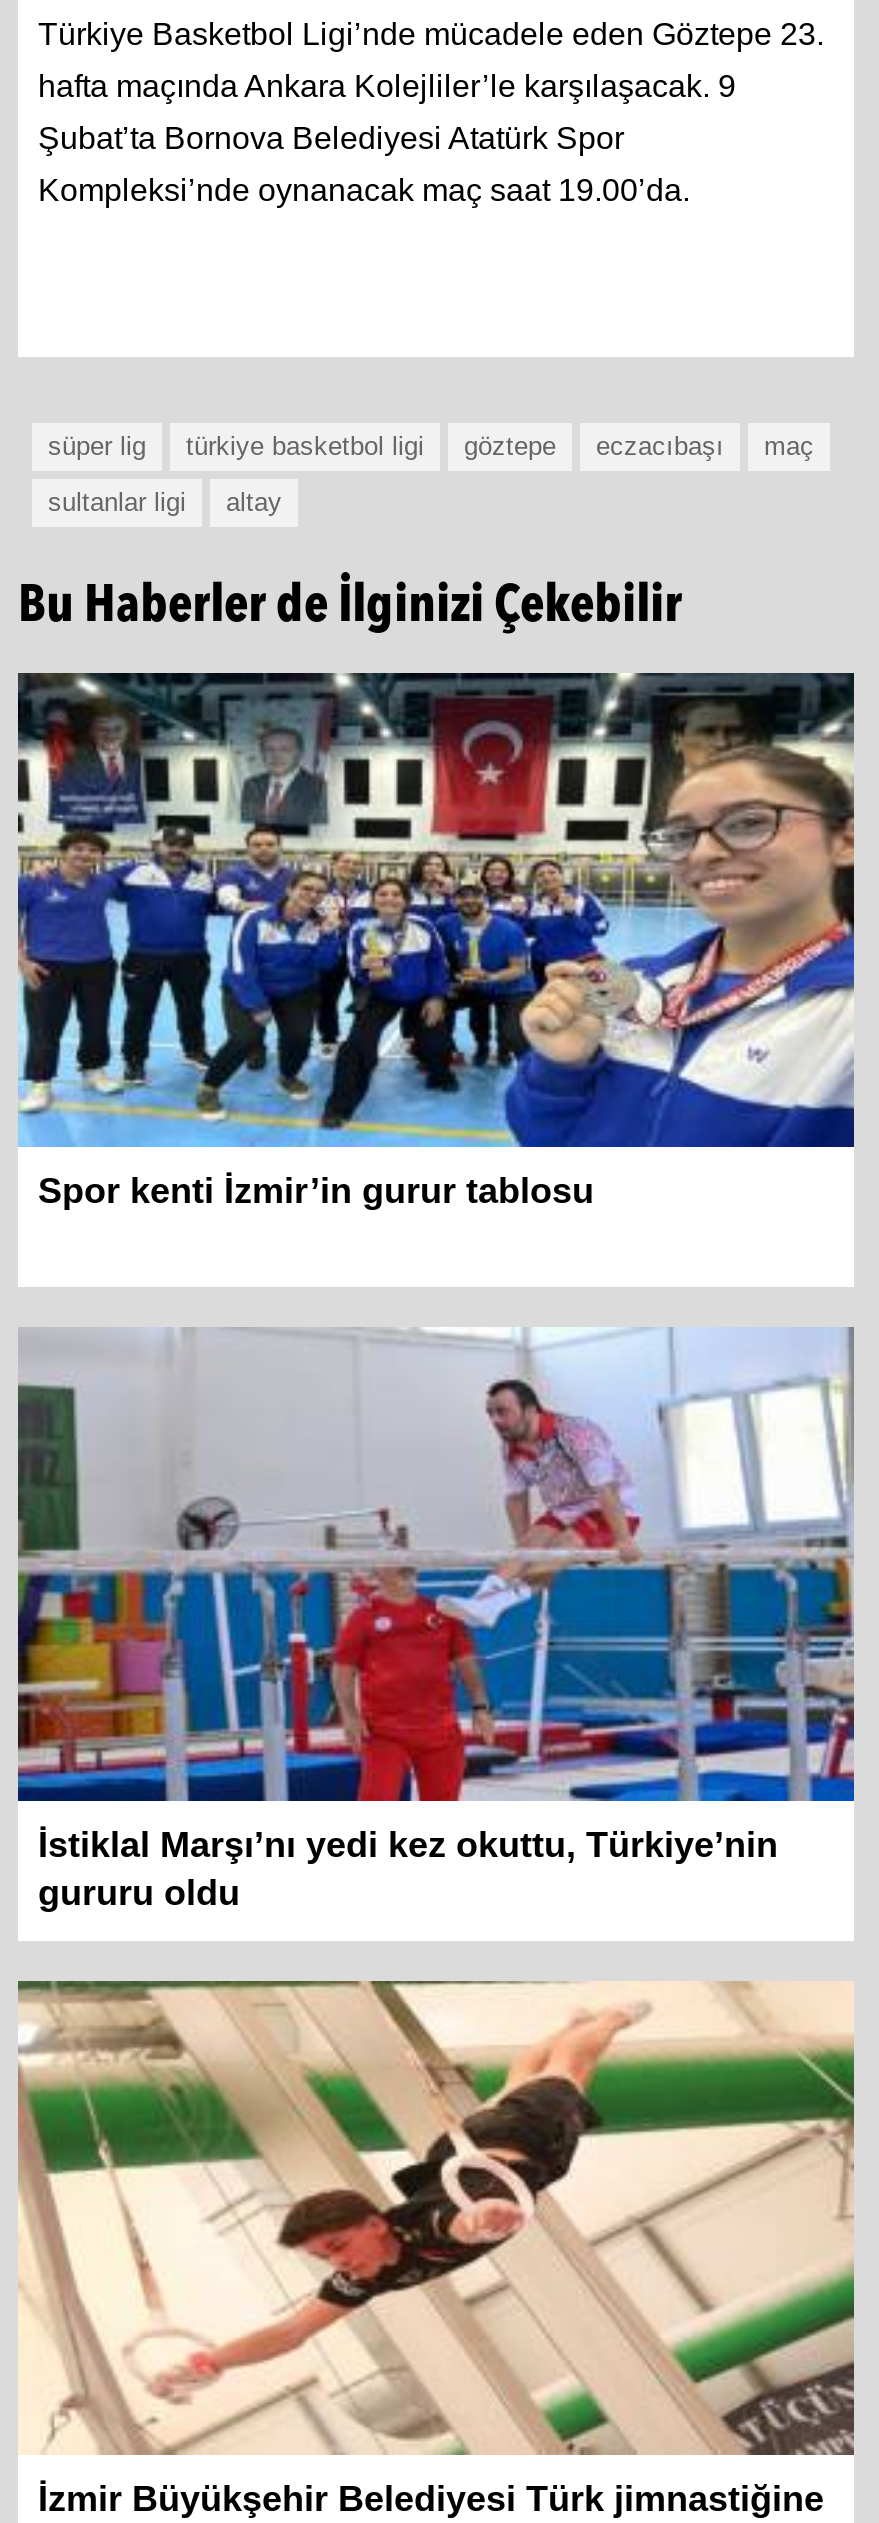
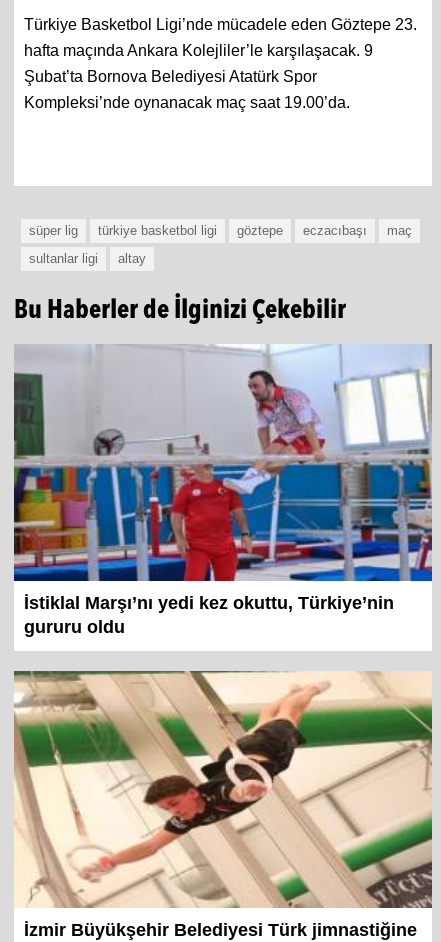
- [image]
- Spor kenti İzmir’in gurur tablosu
